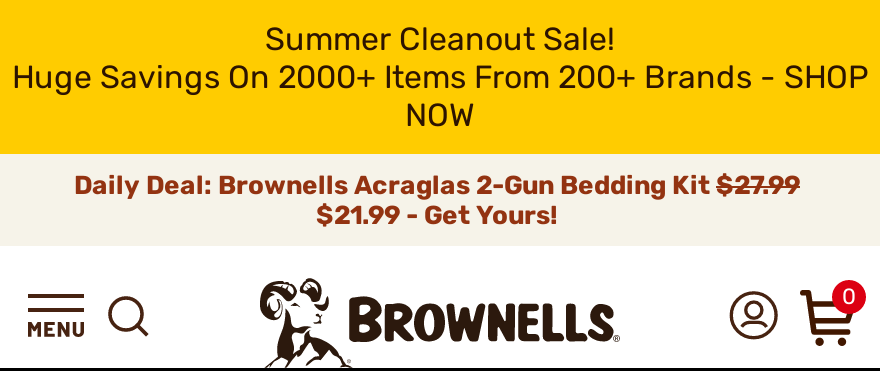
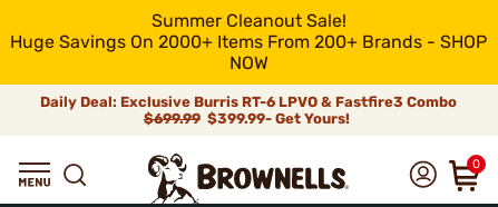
- Daily Deal: Brownells Acraglas 2-Gun Bedding Kit $27.99
- $21.99 - Get Yours!
+ Daily Deal: Exclusive Burris RT-6 LPVO & Fastfire3 Combo
+ $699.99 $399.99- Get Yours!
